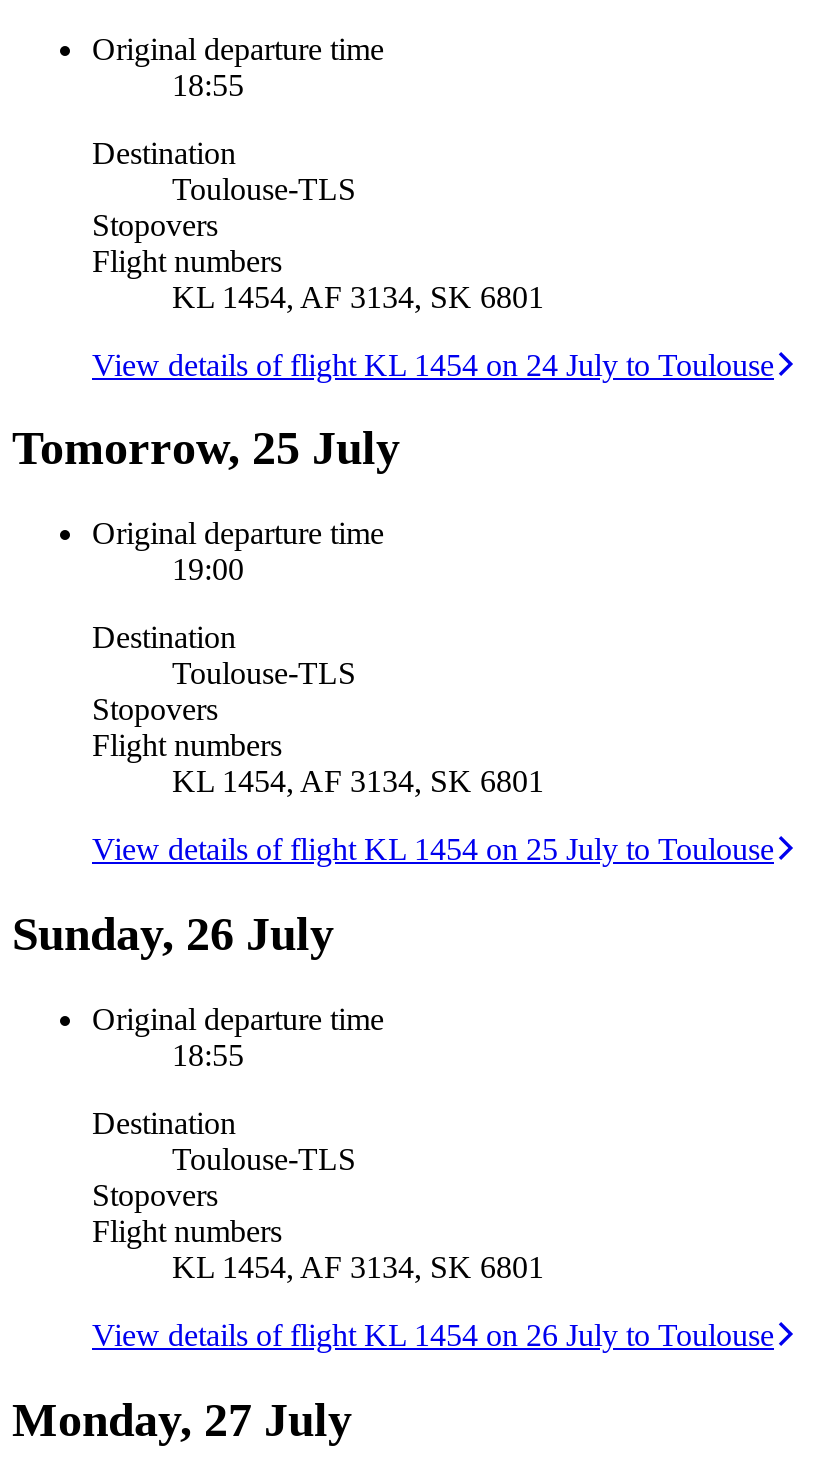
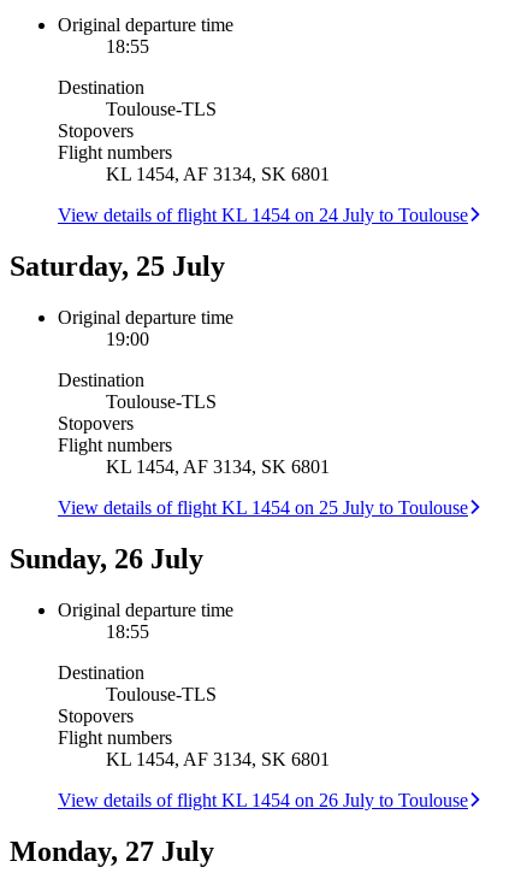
- Tomorrow, 25 July
+ Saturday, 25 July
